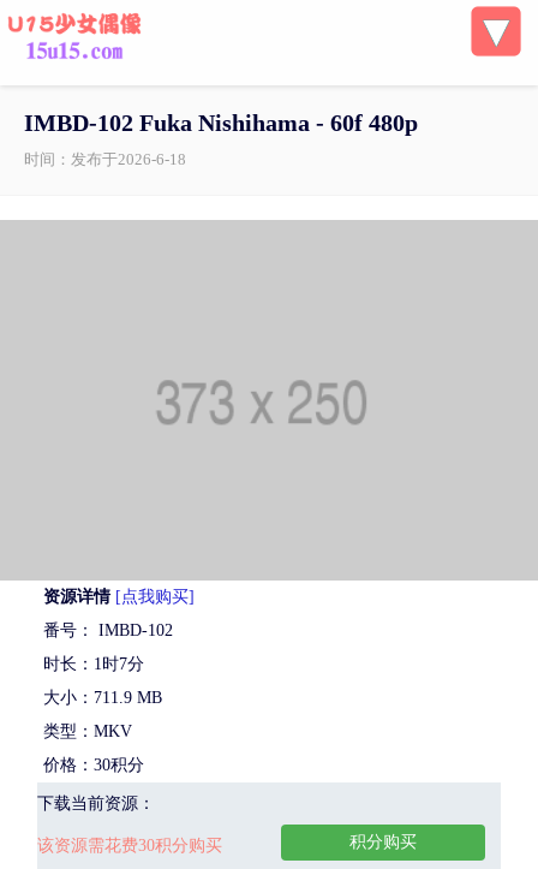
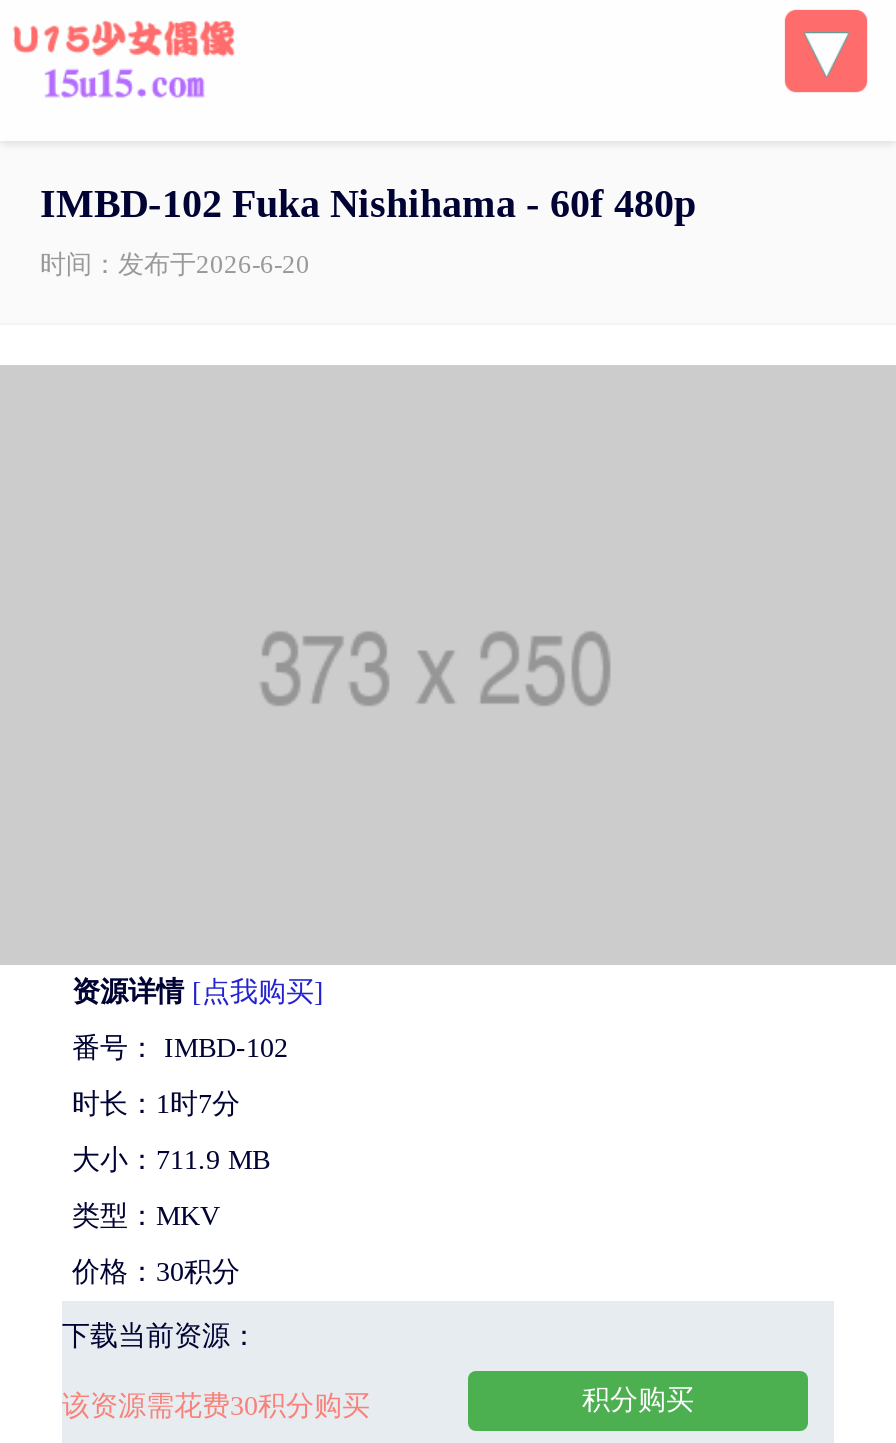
- 时间：发布于2026-6-18
+ 时间：发布于2026-6-20
